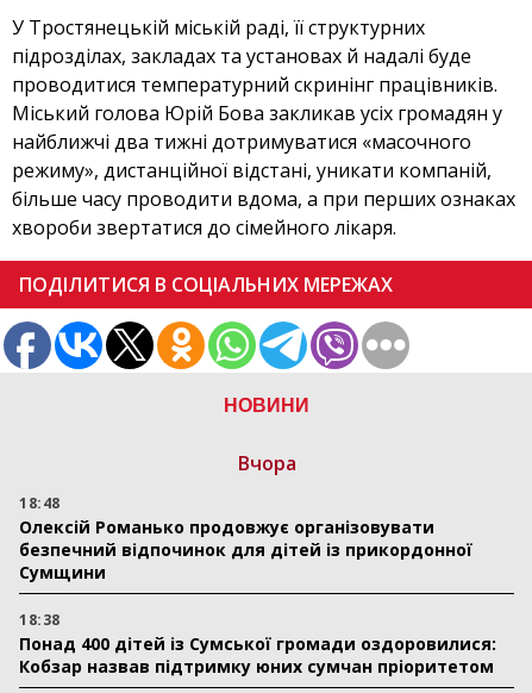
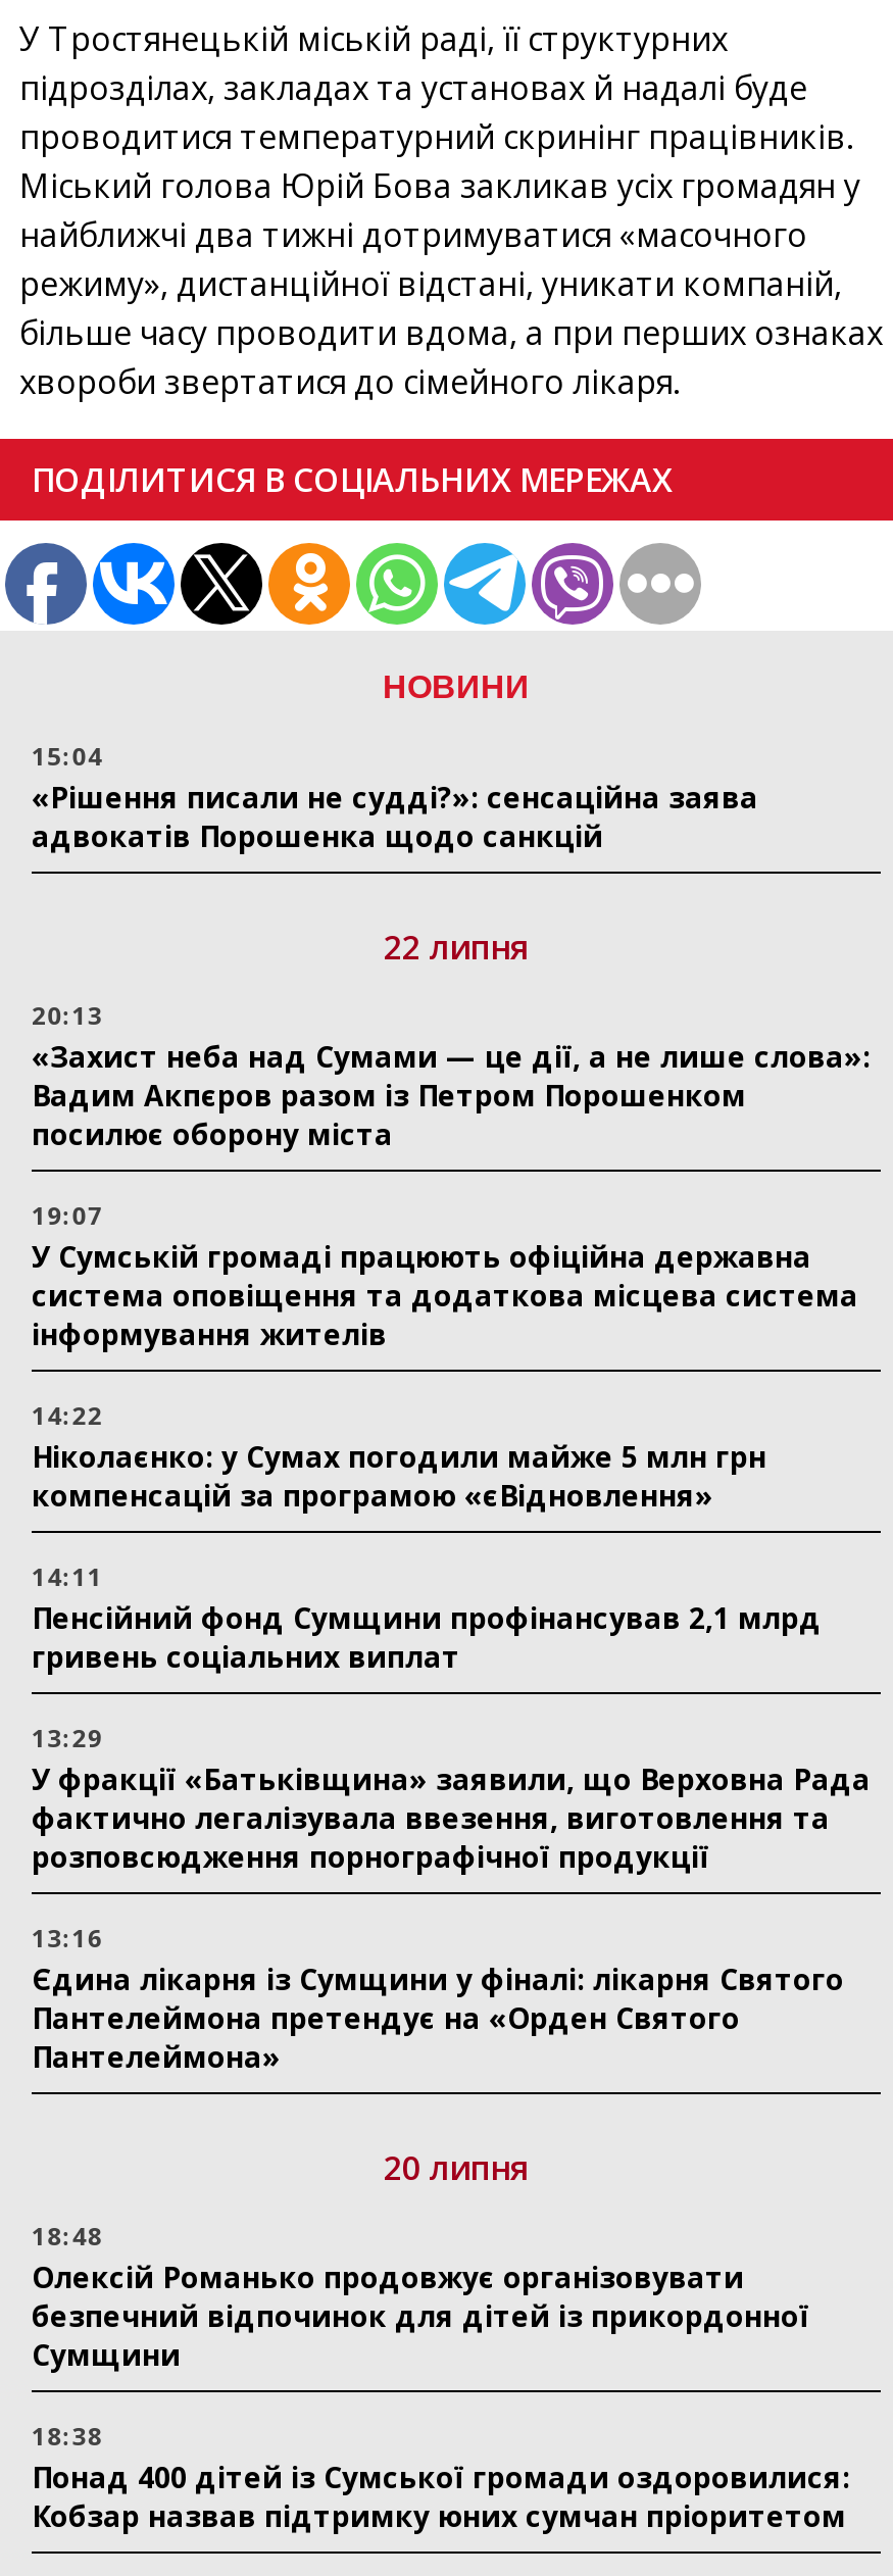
- Вчора
+ 15:04
+ «Рішення писали не судді?»: сенсаційна заява
+ адвокатів Порошенка щодо санкцій
+ 22 липня
+ 20:13
+ «Захист неба над Сумами — це дії, а не лише слова»:
+ Вадим Акпєров разом із Петром Порошенком
+ посилює оборону міста
+ 19:07
+ У Сумській громаді працюють офіційна державна
+ система оповіщення та додаткова місцева система
+ інформування жителів
+ 14:22
+ Ніколаєнко: у Сумах погодили майже 5 млн грн
+ компенсацій за програмою «єВідновлення»
+ 14:11
+ Пенсійний фонд Сумщини профінансував 2,1 млрд
+ гривень соціальних виплат
+ 13:29
+ У фракції «Батьківщина» заявили, що Верховна Рада
+ фактично легалізувала ввезення, виготовлення та
+ розповсюдження порнографічної продукції
+ 13:16
+ Єдина лікарня із Сумщини у фіналі: лікарня Святого
+ Пантелеймона претендує на «Орден Святого
+ Пантелеймона»
+ 20 липня
